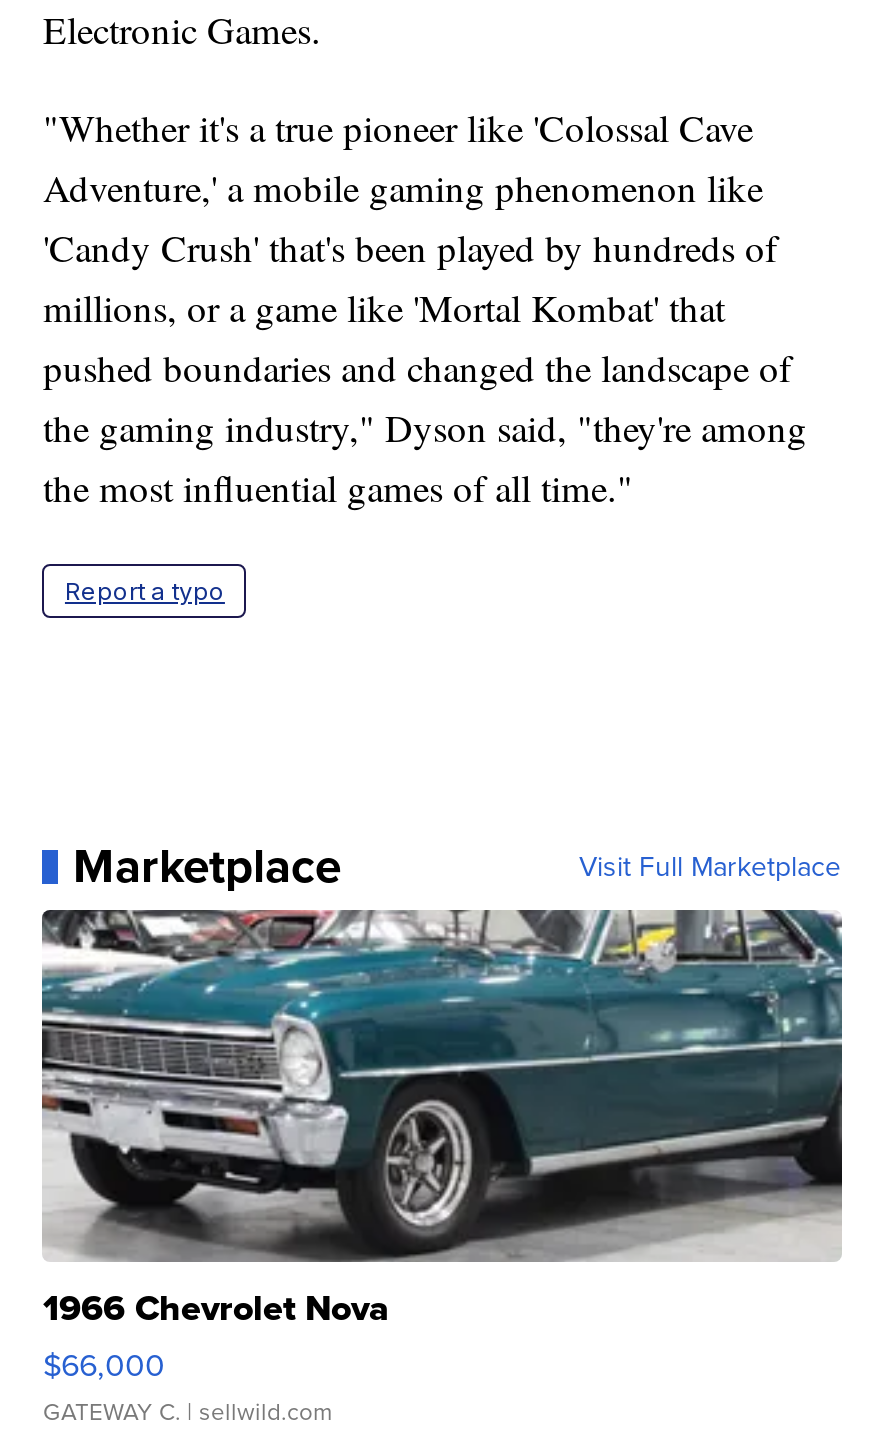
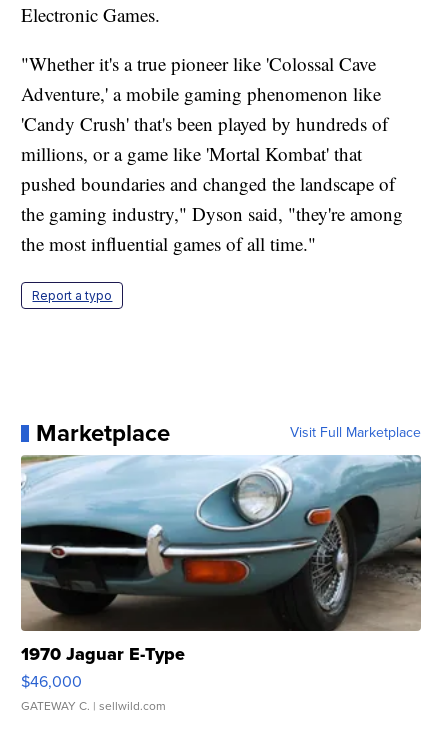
- [image]
- 1966 Chevrolet Nova
- $66,000
+ [image]
+ 1970 Jaguar E-Type
+ $46,000
